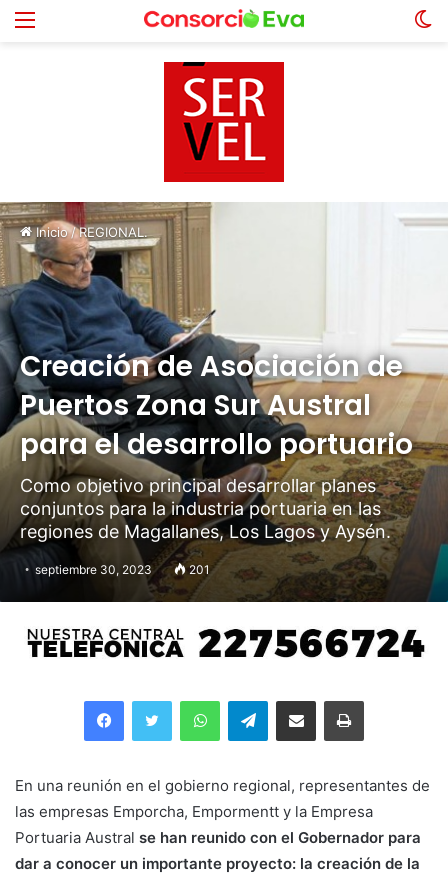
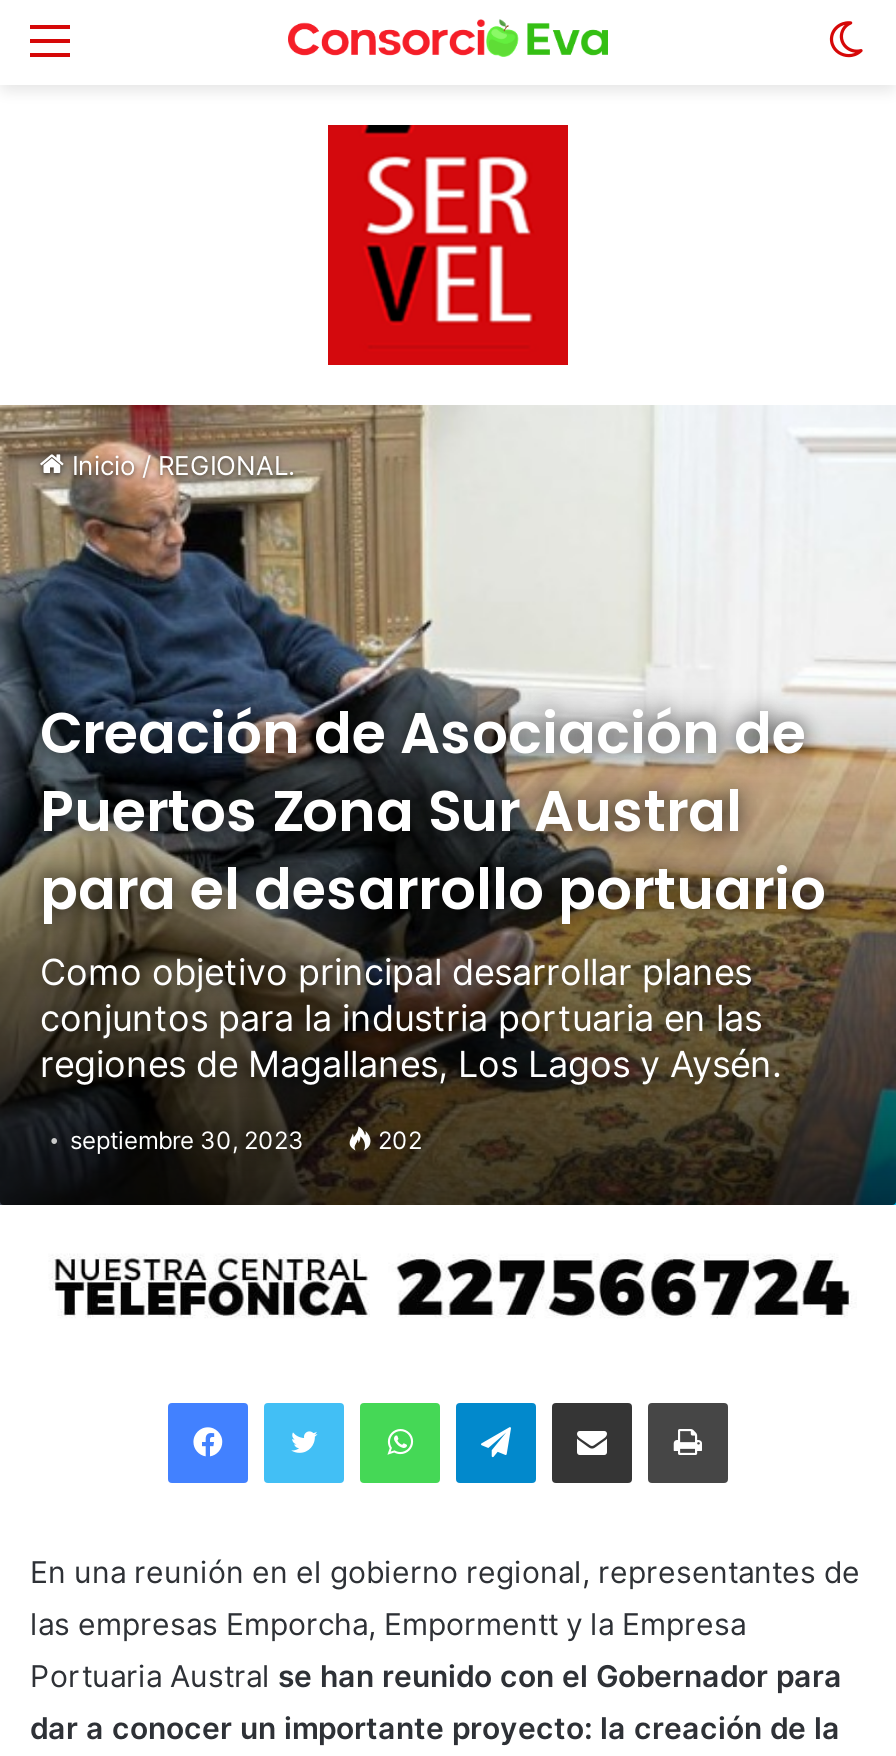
- 201
+ 202
